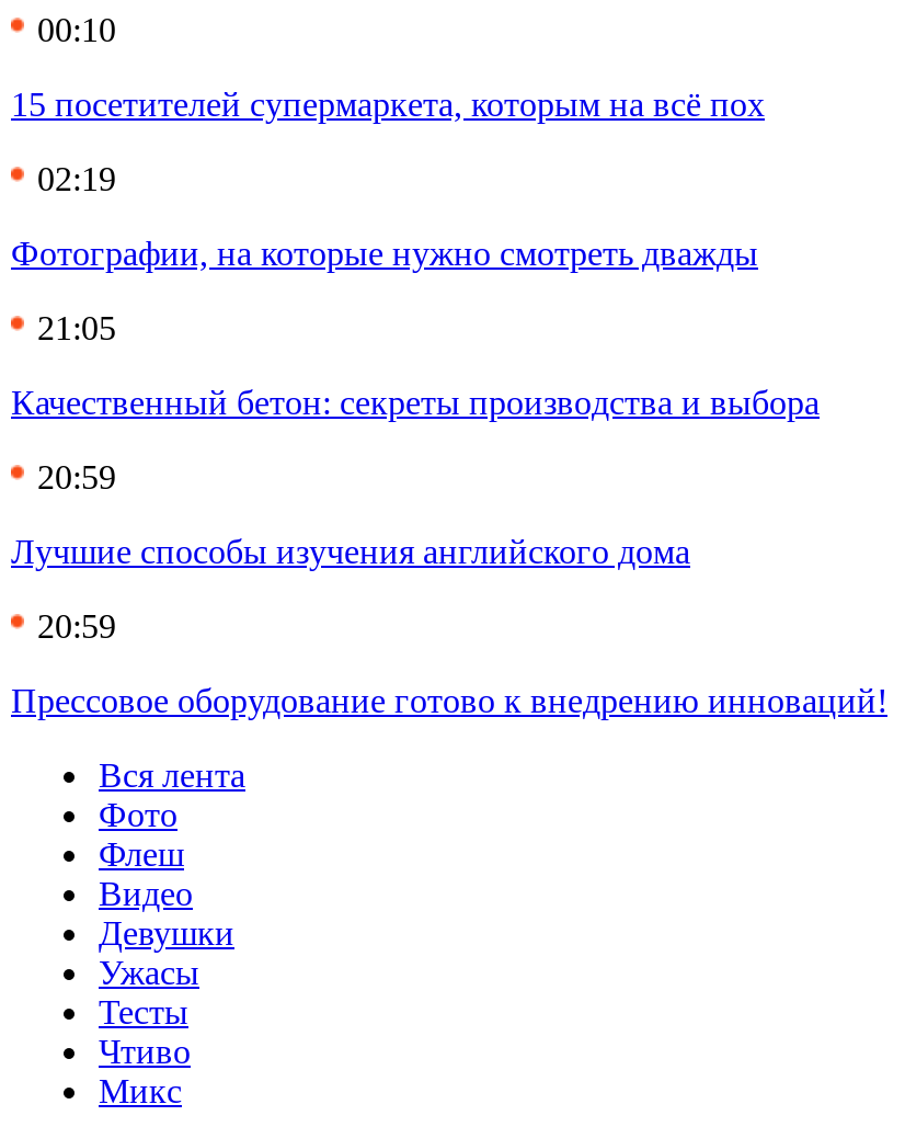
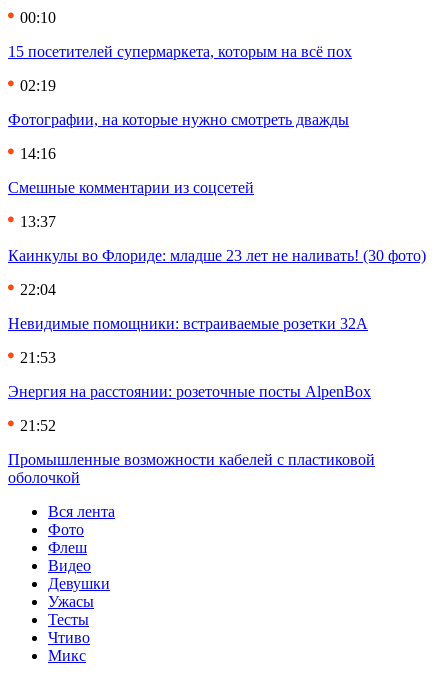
- 21:05
- Качественный бетон: секреты производства и выбора
- 20:59
- Лучшие способы изучения английского дома
- 20:59
- Прессовое оборудование готово к внедрению инноваций!
+ 14:16
+ Смешные комментарии из соцсетей
+ 13:37
+ Каинкулы во Флориде: младше 23 лет не наливать! (30 фото)
+ 22:04
+ Невидимые помощники: встраиваемые розетки 32А
+ 21:53
+ Энергия на расстоянии: розеточные посты AlpenBox
+ 21:52
+ Промышленные возможности кабелей с пластиковой
+ оболочкой
